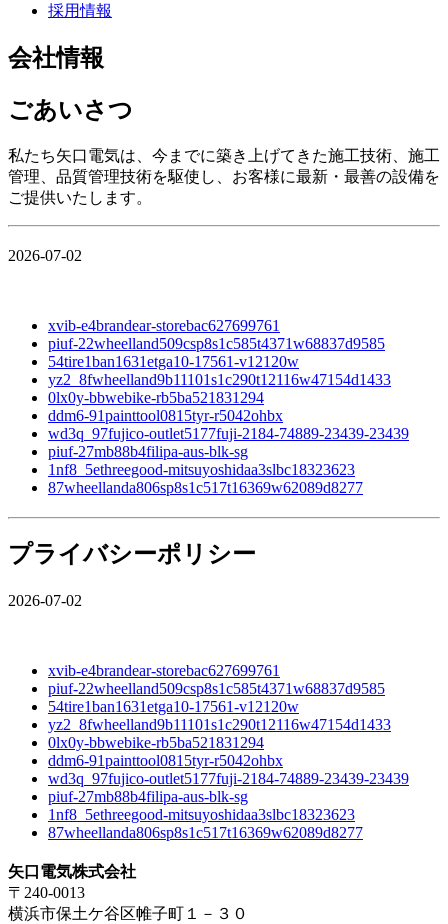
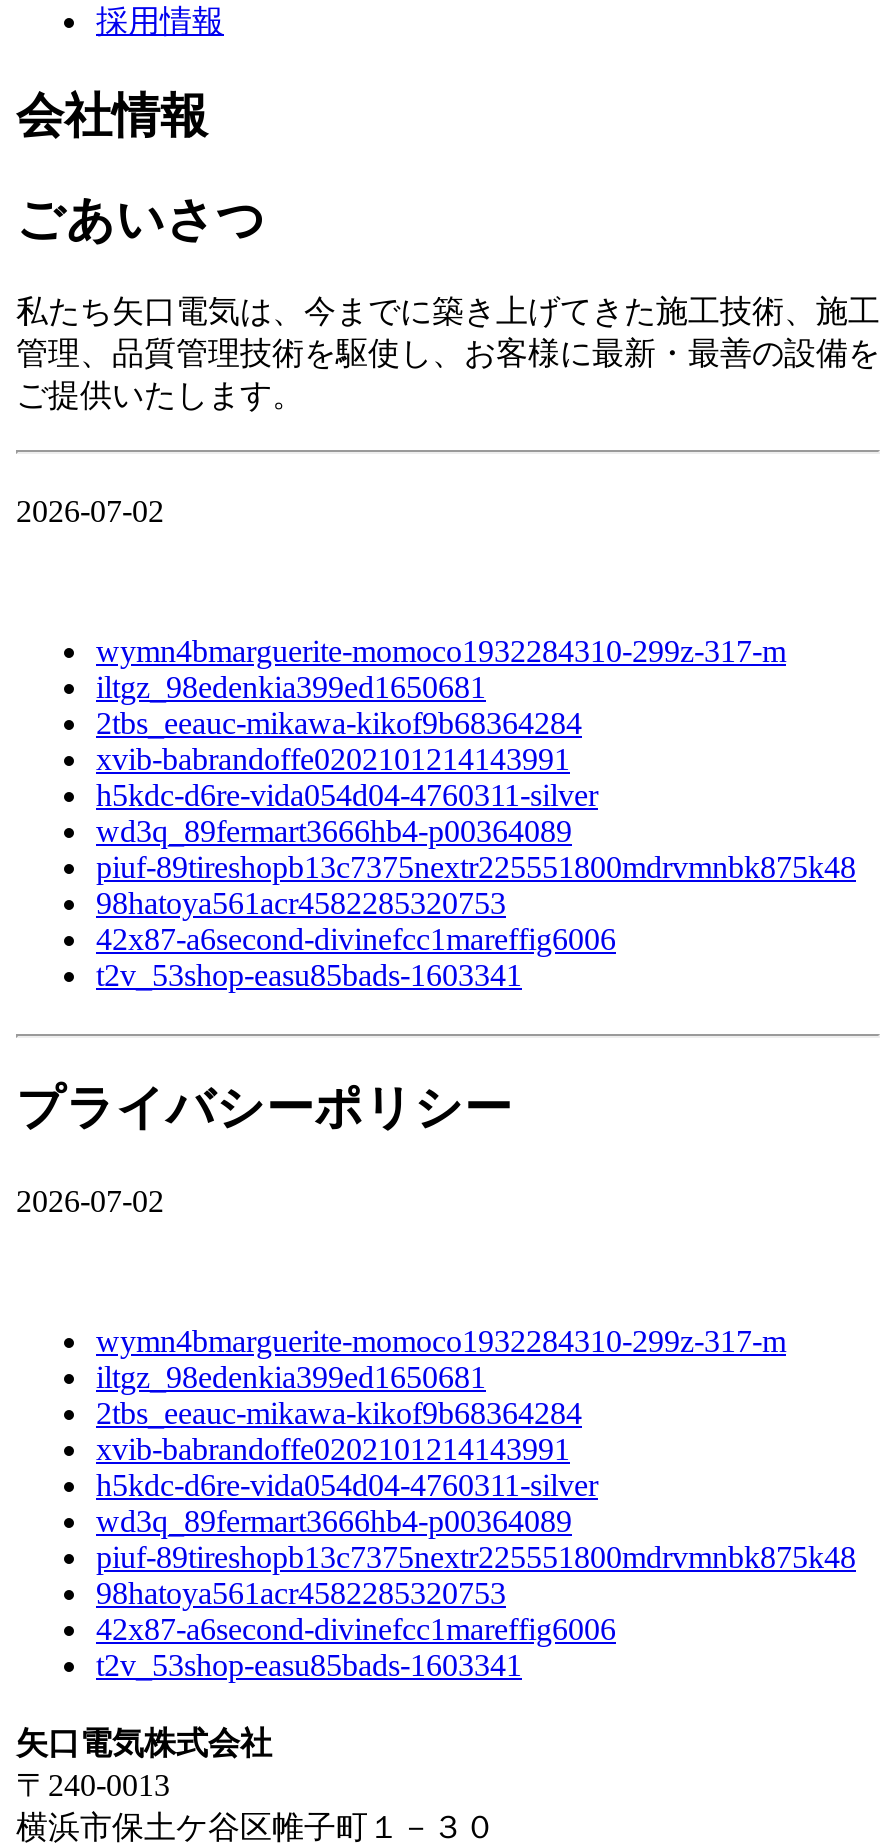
- xvib-e4brandear-storebac627699761
- piuf-22wheelland509csp8s1c585t4371w68837d9585
- 54tire1ban1631etga10-17561-v12120w
- yz2_8fwheelland9b11101s1c290t12116w47154d1433
- 0lx0y-bbwebike-rb5ba521831294
- ddm6-91painttool0815tyr-r5042ohbx
- wd3q_97fujico-outlet5177fuji-2184-74889-23439-23439
- piuf-27mb88b4filipa-aus-blk-sg
- 1nf8_5ethreegood-mitsuyoshidaa3slbc18323623
- 87wheellanda806sp8s1c517t16369w62089d8277
+ wymn4bmarguerite-momoco1932284310-299z-317-m
+ iltgz_98edenkia399ed1650681
+ 2tbs_eeauc-mikawa-kikof9b68364284
+ xvib-babrandoffe0202101214143991
+ h5kdc-d6re-vida054d04-4760311-silver
+ wd3q_89fermart3666hb4-p00364089
+ piuf-89tireshopb13c7375nextr225551800mdrvmnbk875k48
+ 98hatoya561acr4582285320753
+ 42x87-a6second-divinefcc1mareffig6006
+ t2v_53shop-easu85bads-1603341

- xvib-e4brandear-storebac627699761
- piuf-22wheelland509csp8s1c585t4371w68837d9585
- 54tire1ban1631etga10-17561-v12120w
- yz2_8fwheelland9b11101s1c290t12116w47154d1433
- 0lx0y-bbwebike-rb5ba521831294
- ddm6-91painttool0815tyr-r5042ohbx
- wd3q_97fujico-outlet5177fuji-2184-74889-23439-23439
- piuf-27mb88b4filipa-aus-blk-sg
- 1nf8_5ethreegood-mitsuyoshidaa3slbc18323623
- 87wheellanda806sp8s1c517t16369w62089d8277
+ wymn4bmarguerite-momoco1932284310-299z-317-m
+ iltgz_98edenkia399ed1650681
+ 2tbs_eeauc-mikawa-kikof9b68364284
+ xvib-babrandoffe0202101214143991
+ h5kdc-d6re-vida054d04-4760311-silver
+ wd3q_89fermart3666hb4-p00364089
+ piuf-89tireshopb13c7375nextr225551800mdrvmnbk875k48
+ 98hatoya561acr4582285320753
+ 42x87-a6second-divinefcc1mareffig6006
+ t2v_53shop-easu85bads-1603341
